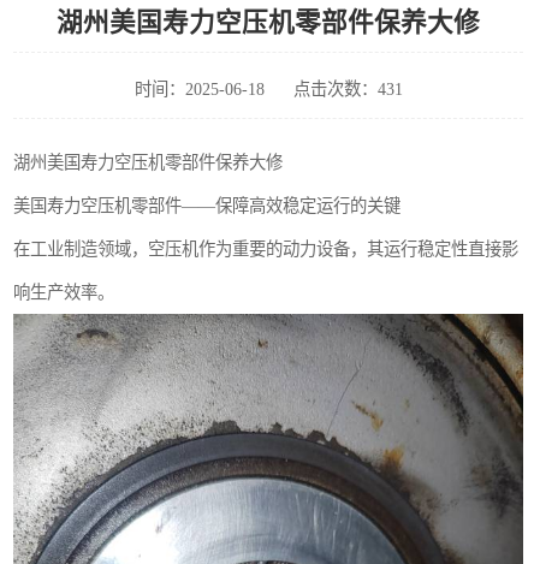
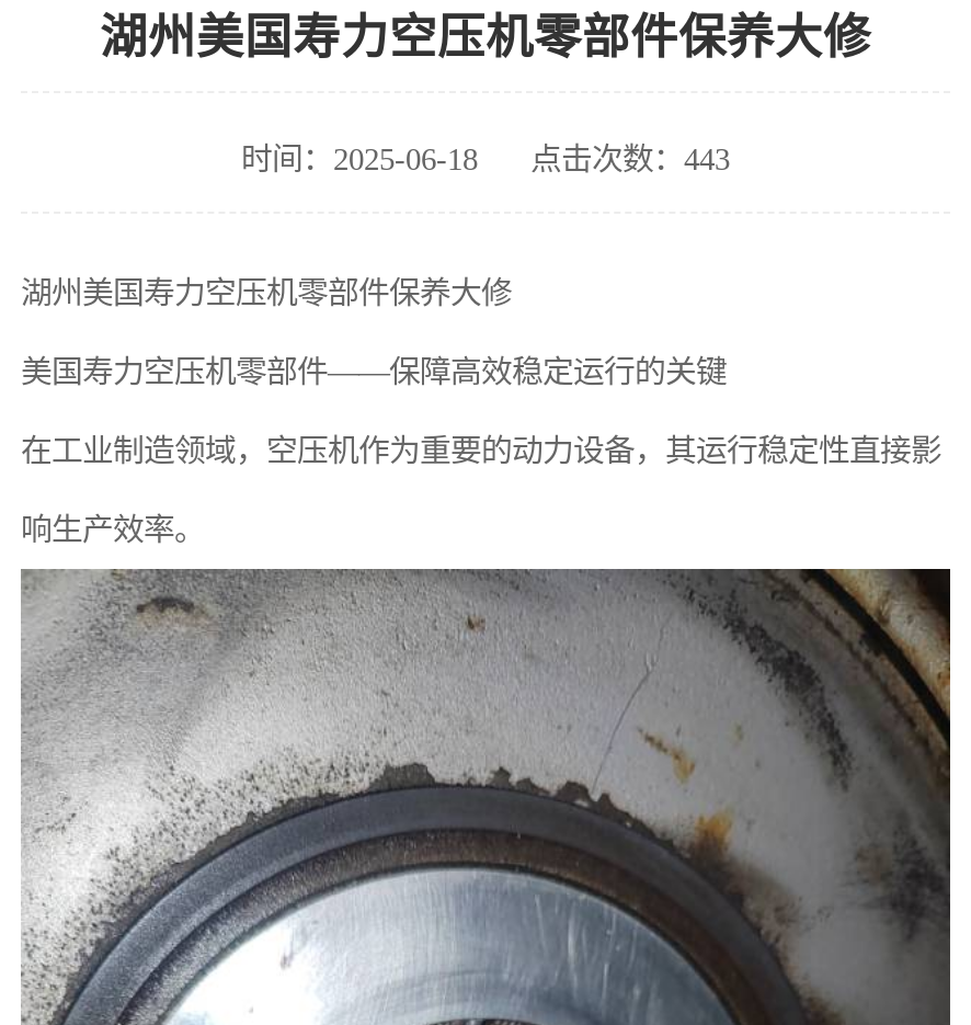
- 时间：2025-06-18 点击次数：431
+ 时间：2025-06-18 点击次数：443
